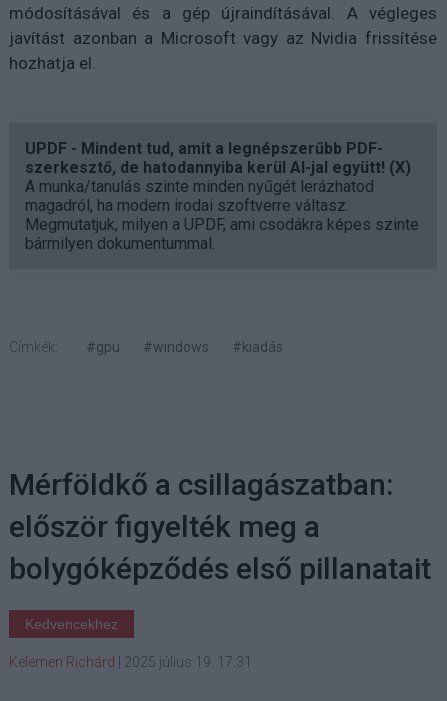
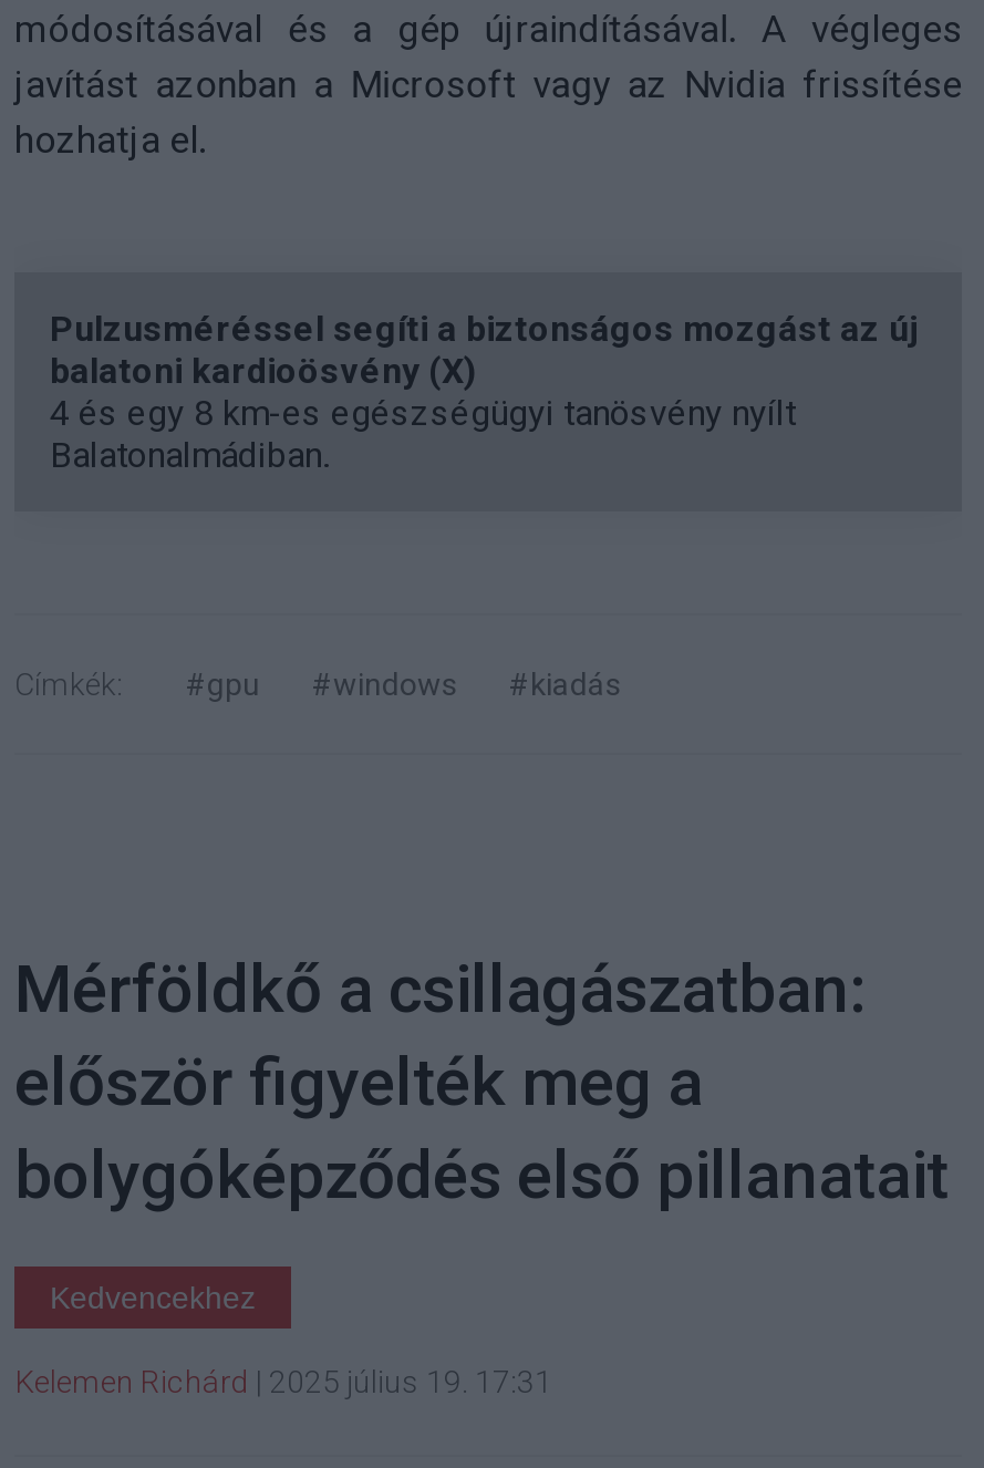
- UPDF - Mindent tud, amit a legnépszerűbb PDF-
- szerkesztő, de hatodannyiba kerül AI-jal együtt! (X)
- A munka/tanulás szinte minden nyűgét lerázhatod
- magadról, ha modern irodai szoftverre váltasz.
- Megmutatjuk, milyen a UPDF, ami csodákra képes szinte
- bármilyen dokumentummal.
+ Pulzusméréssel segíti a biztonságos mozgást az új
+ balatoni kardioösvény (X)
+ 4 és egy 8 km-es egészségügyi tanösvény nyílt
+ Balatonalmádiban.
